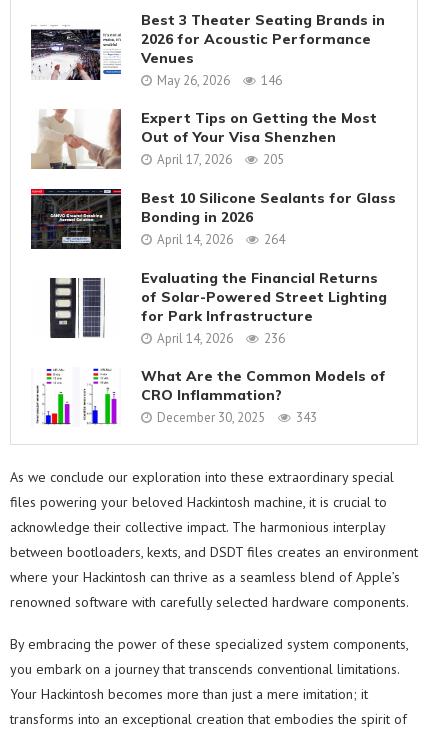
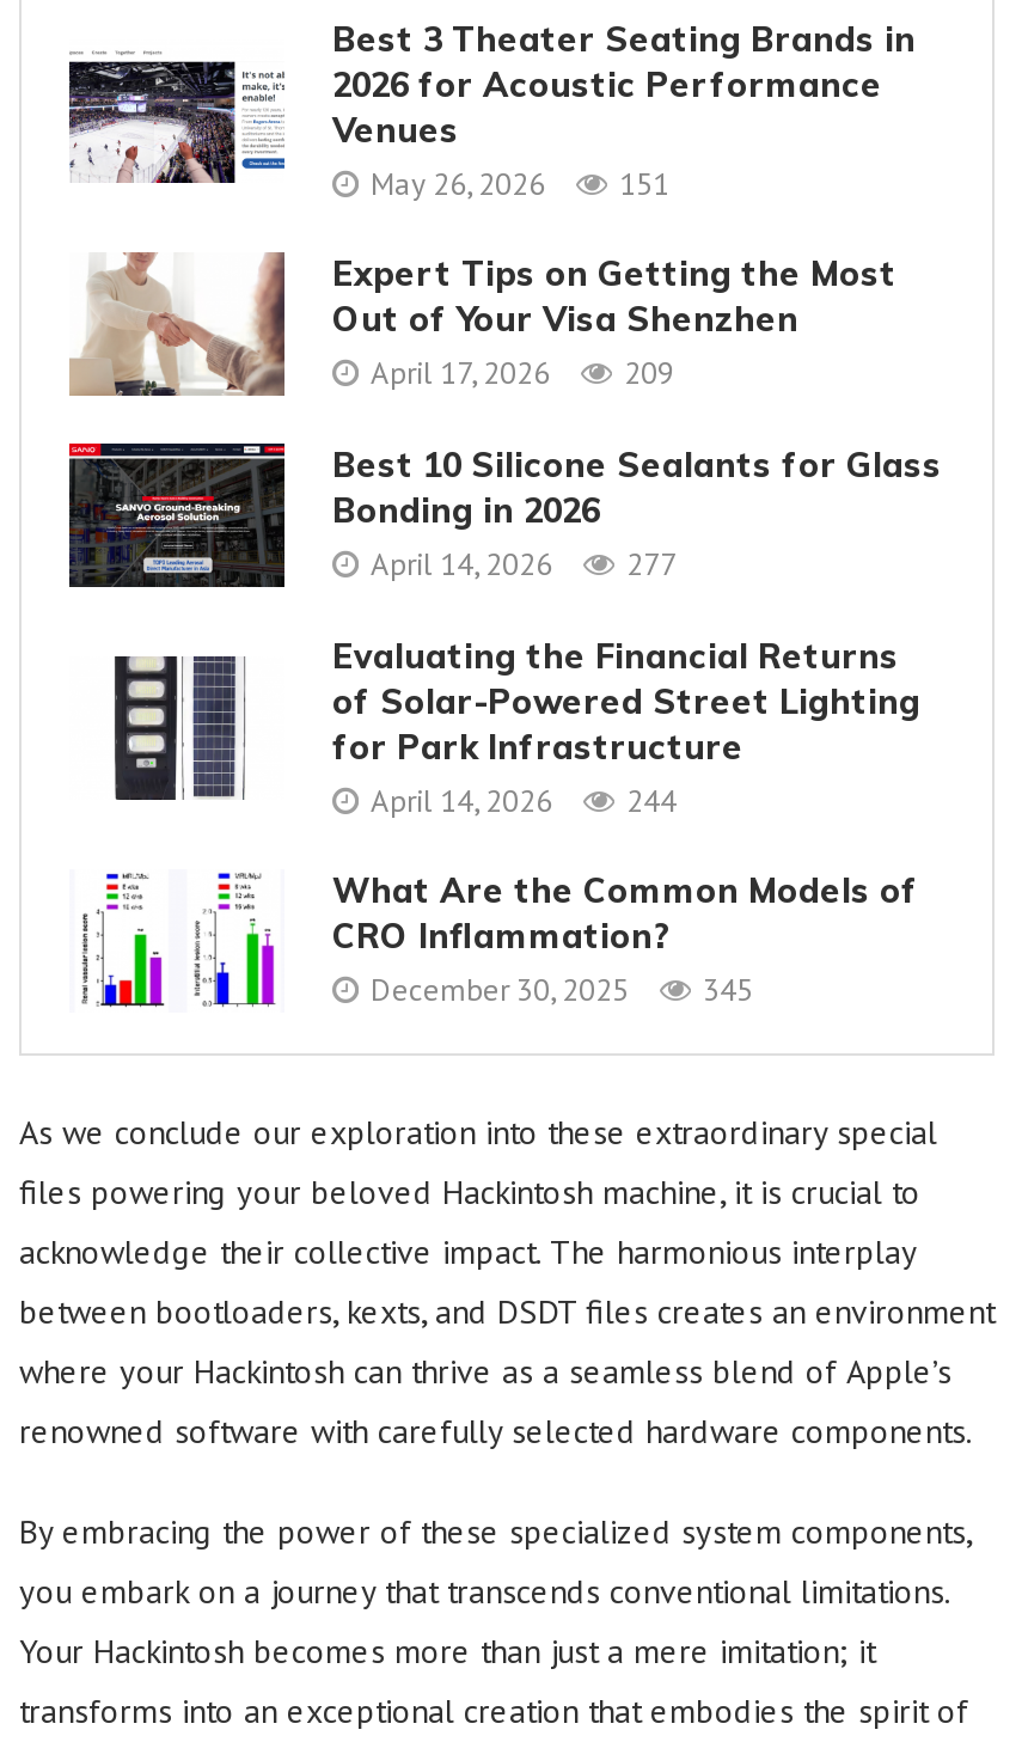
- May 26, 2026 146
+ May 26, 2026 151

- April 17, 2026 205
+ April 17, 2026 209

- April 14, 2026 264
+ April 14, 2026 277

- April 14, 2026 236
+ April 14, 2026 244

- December 30, 2025 343
+ December 30, 2025 345
